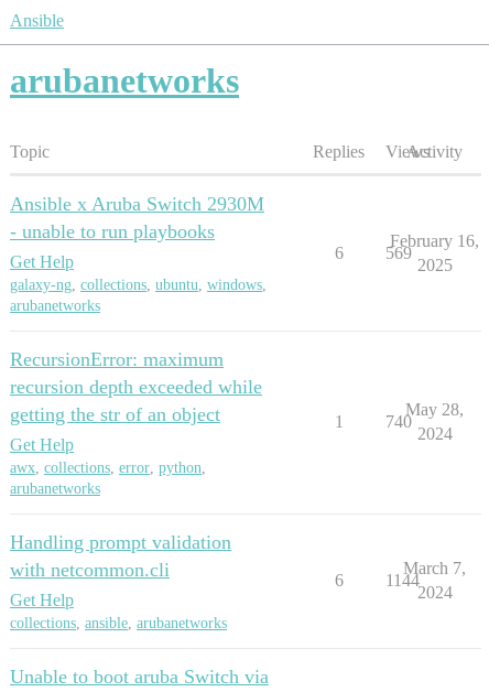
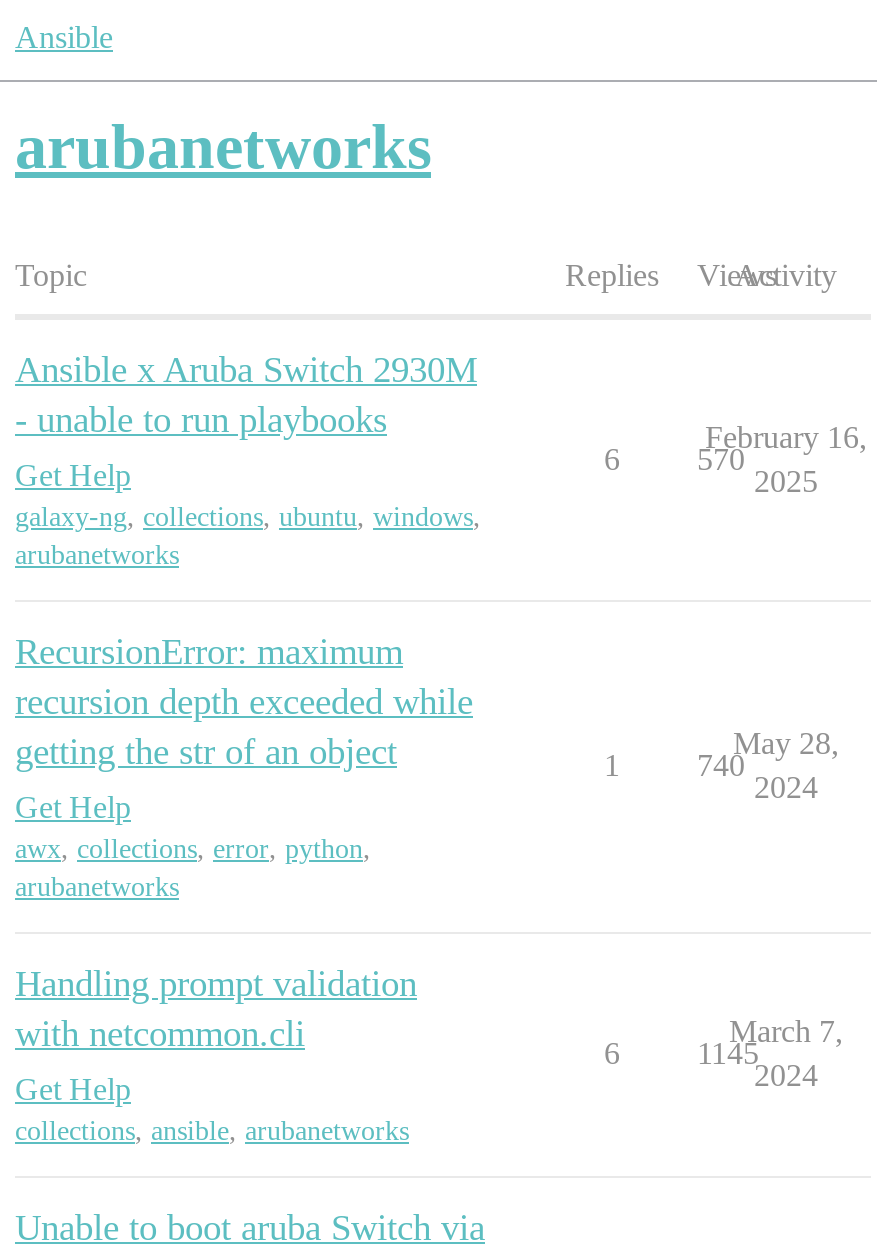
- 569
+ 570

- 1144
+ 1145
